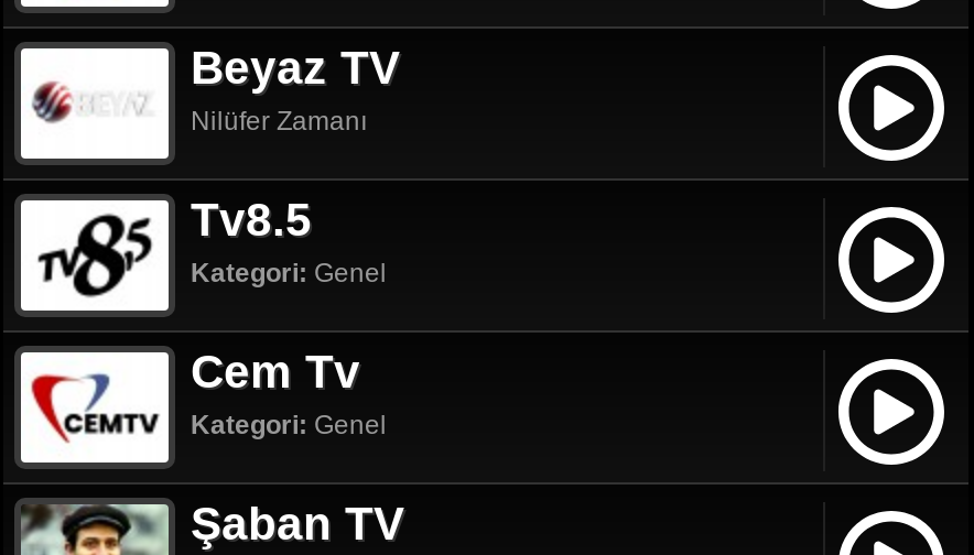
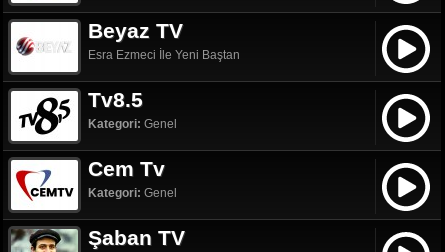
- Nilüfer Zamanı
+ Esra Ezmeci İle Yeni Baştan
